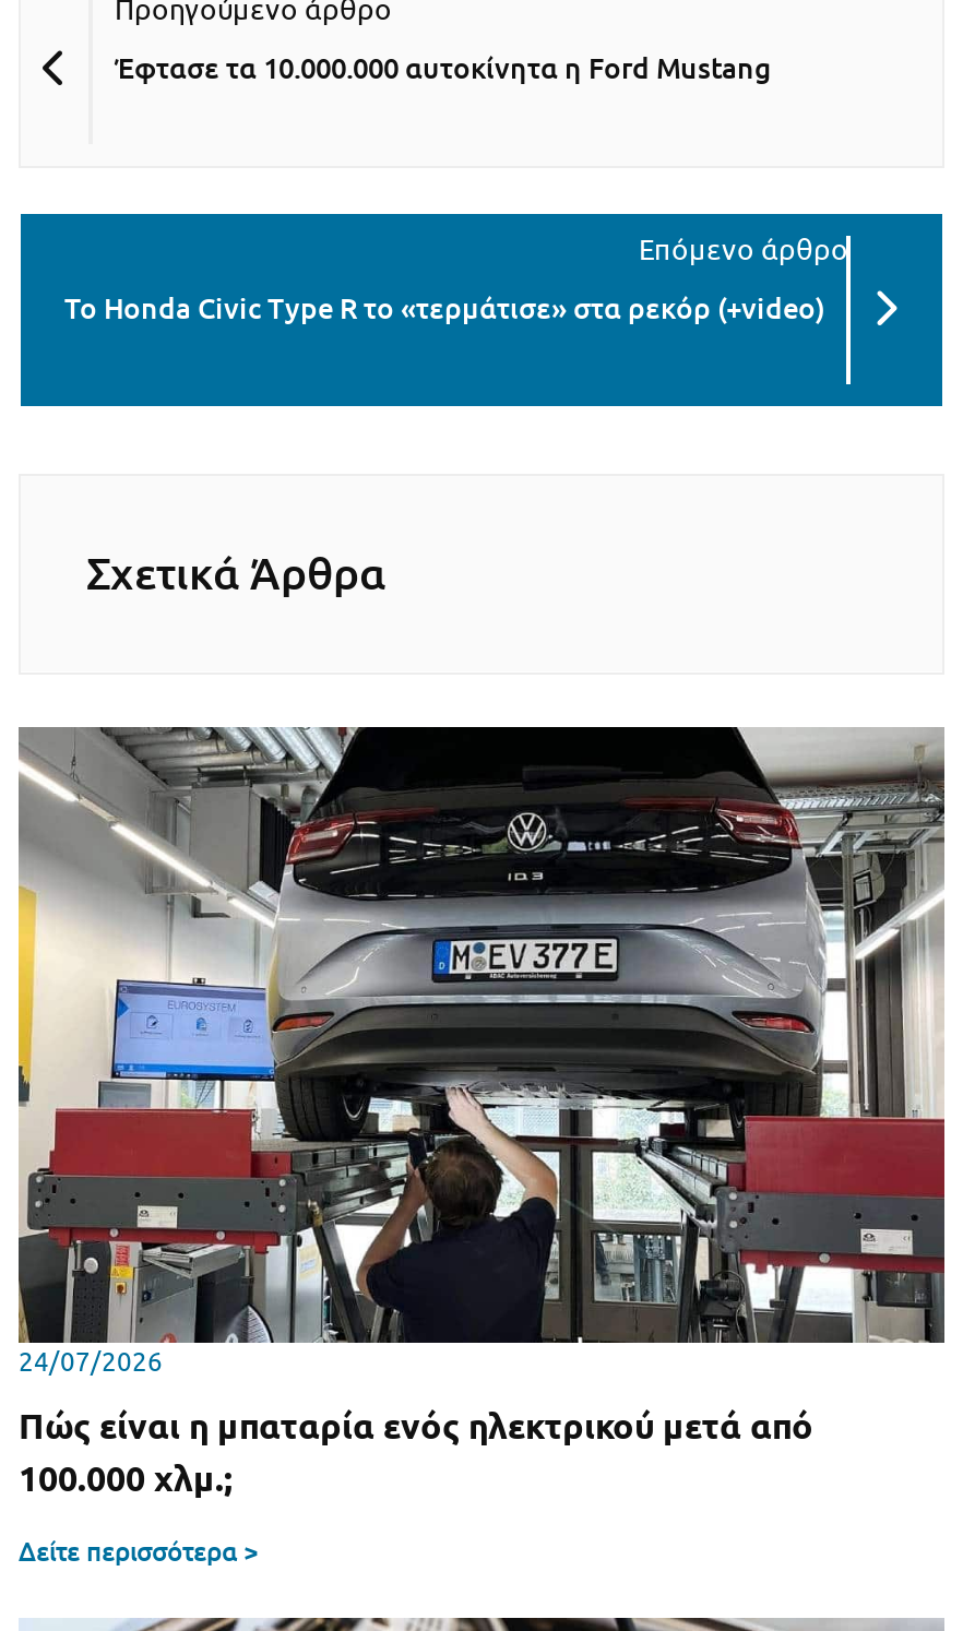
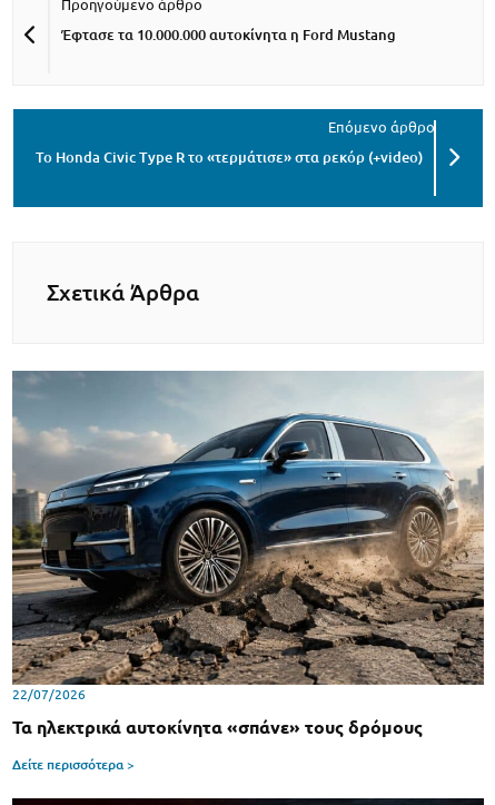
- [image]
- 24/07/2026
+ [image]
+ 22/07/2026

- Πώς είναι η μπαταρία ενός ηλεκτρικού μετά από
- 100.000 χλμ.;
+ Τα ηλεκτρικά αυτοκίνητα «σπάνε» τους δρόμους
